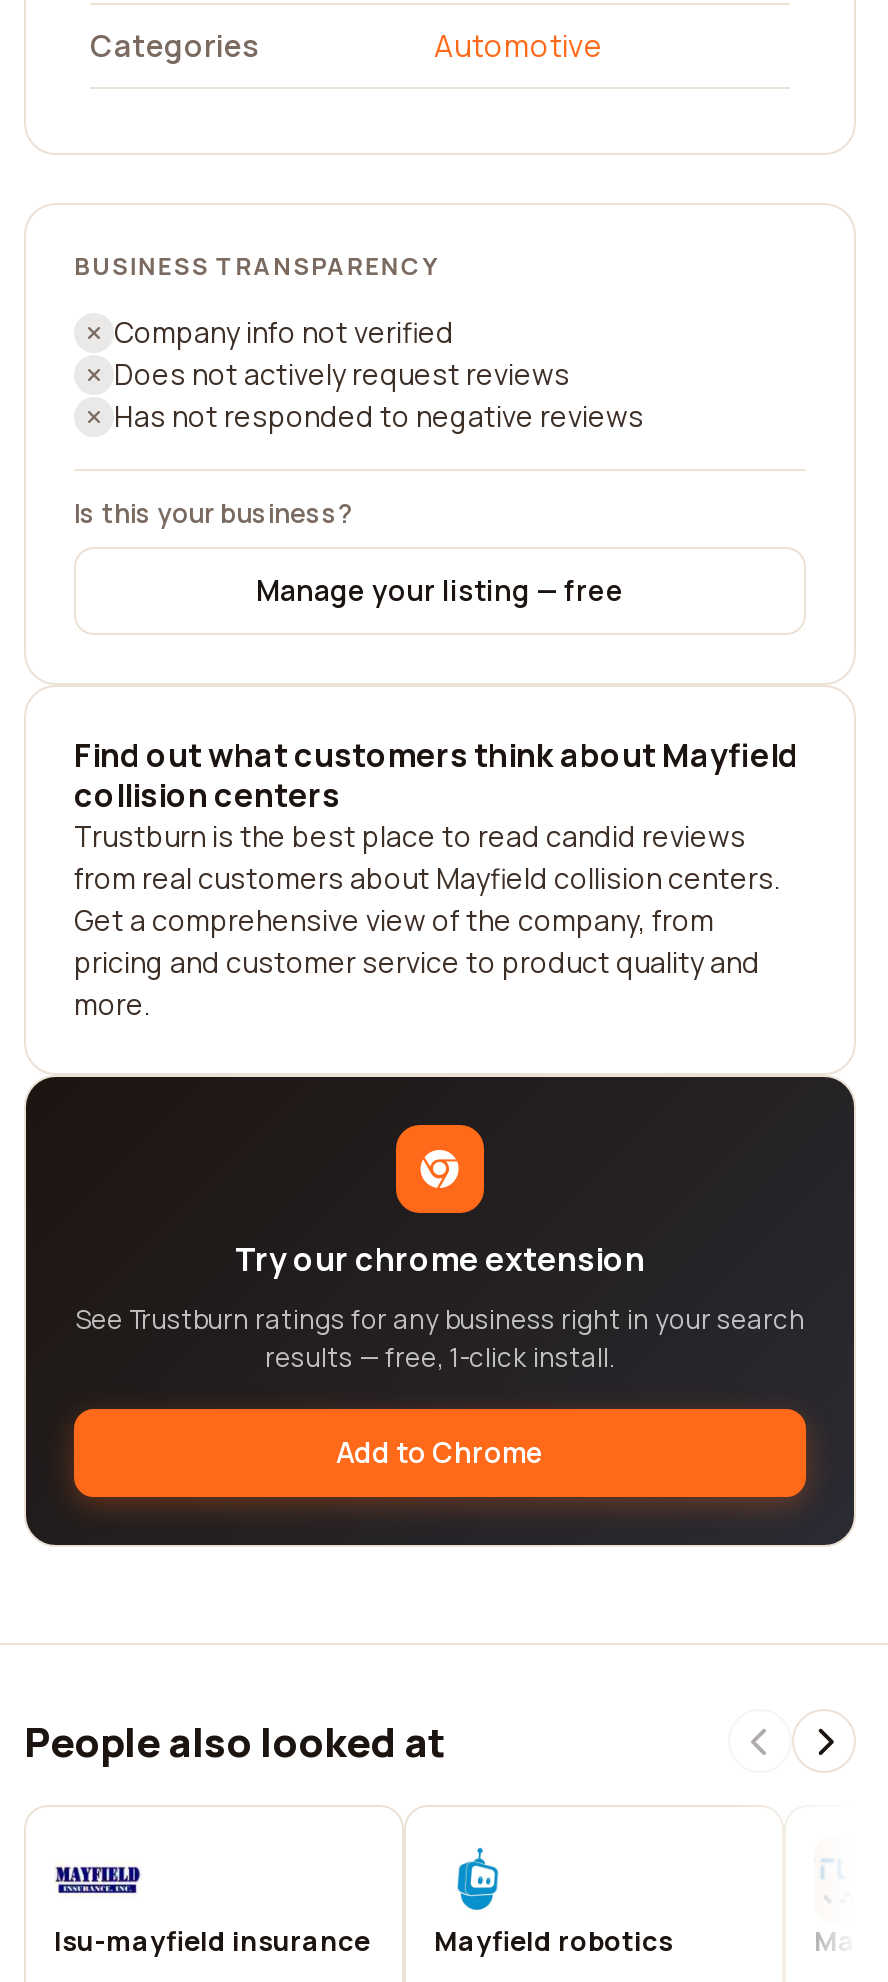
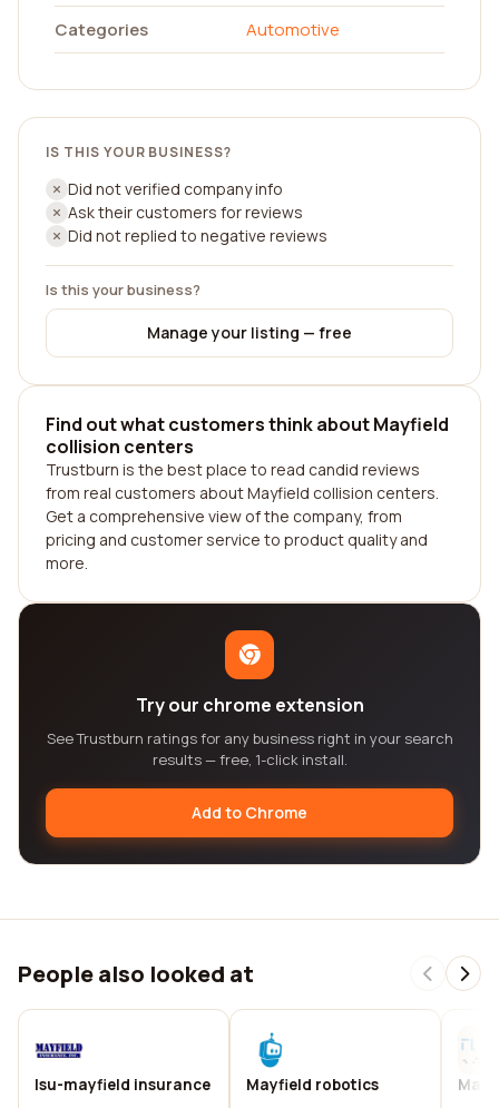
- BUSINESS TRANSPARENCY
+ IS THIS YOUR BUSINESS?

- Company info not verified
- Does not actively request reviews
- Has not responded to negative reviews
+ Did not verified company info
+ Ask their customers for reviews
+ Did not replied to negative reviews
